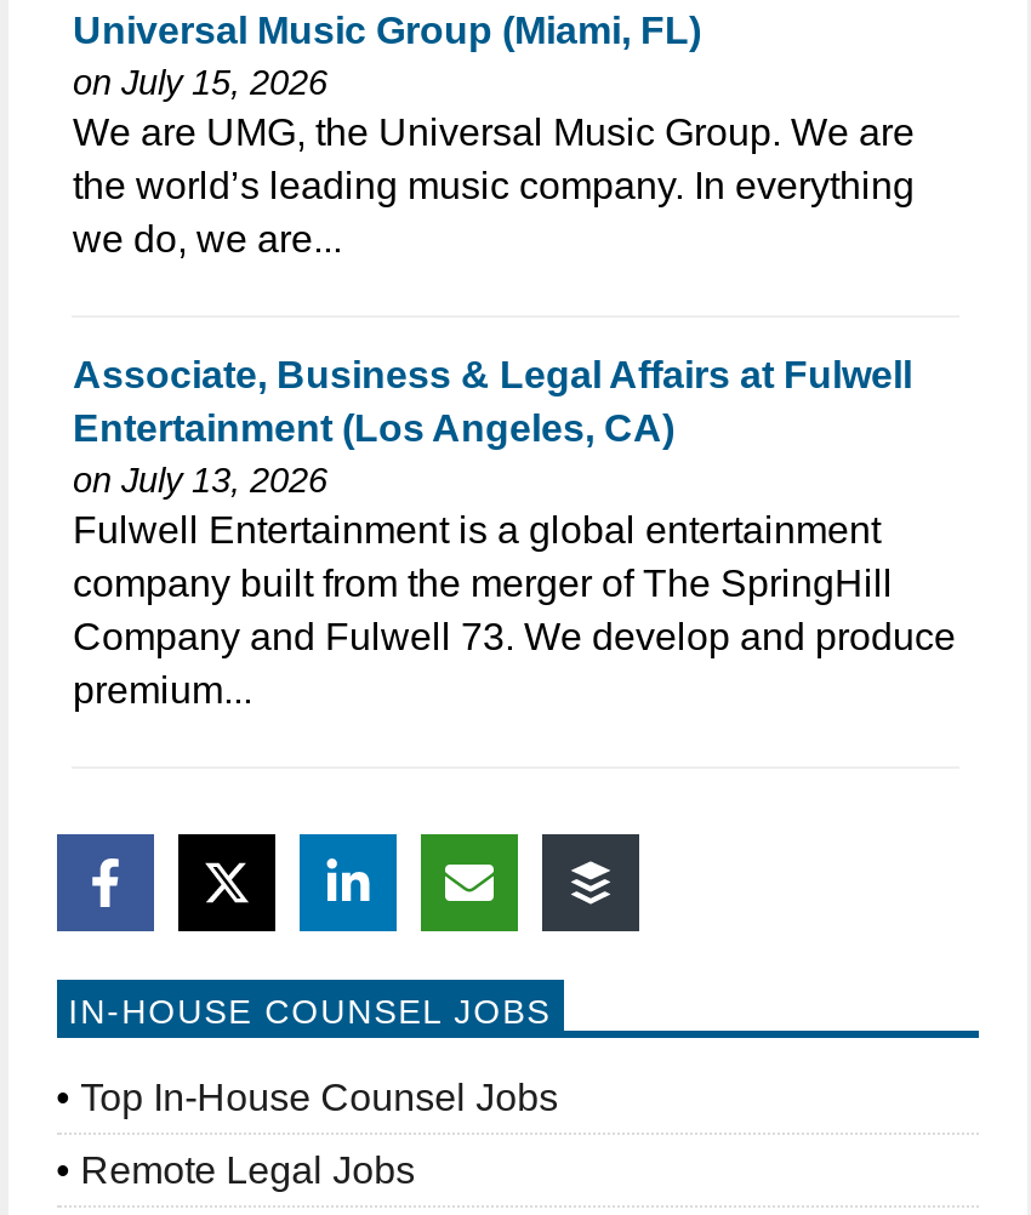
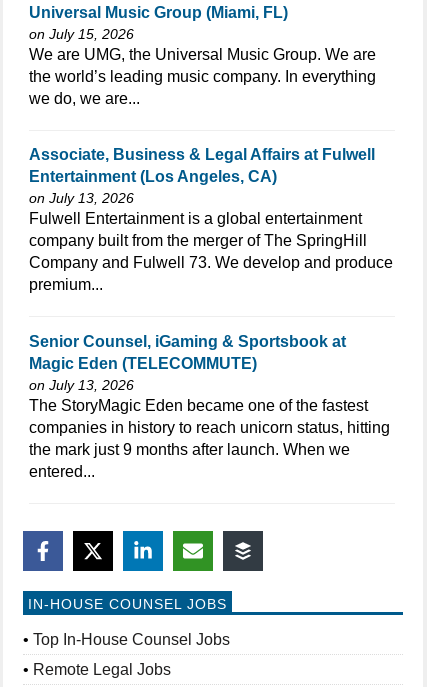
+ Senior Counsel, iGaming & Sportsbook at
+ Magic Eden (TELECOMMUTE)
+ on July 13, 2026
+ The StoryMagic Eden became one of the fastest
+ companies in history to reach unicorn status, hitting
+ the mark just 9 months after launch. When we
+ entered...
